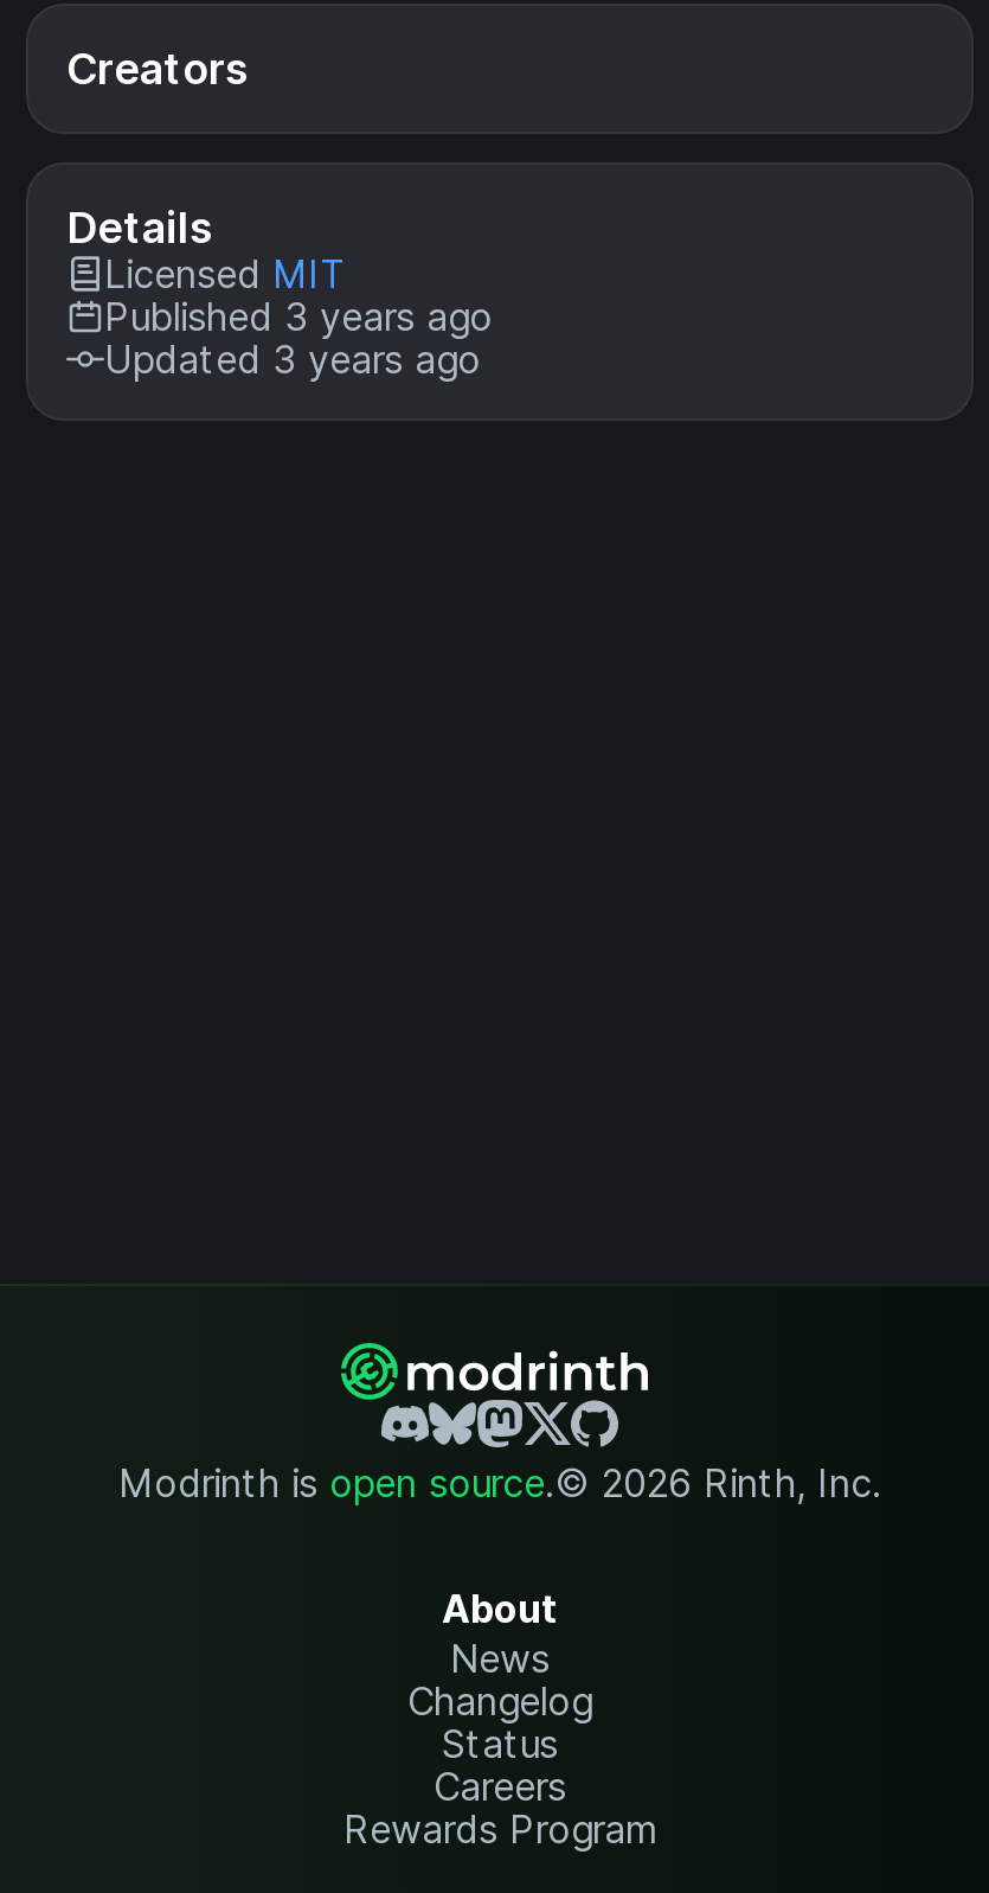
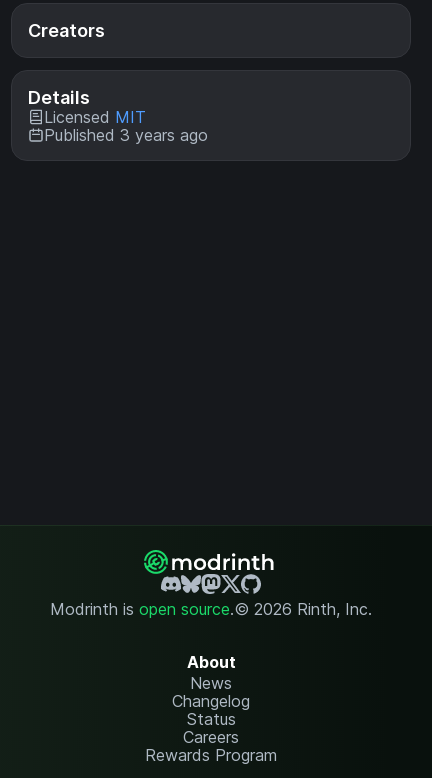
- Updated 3 years ago
